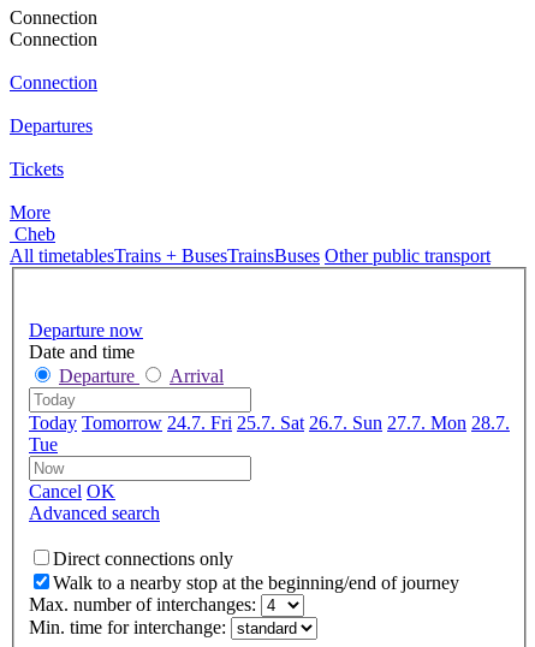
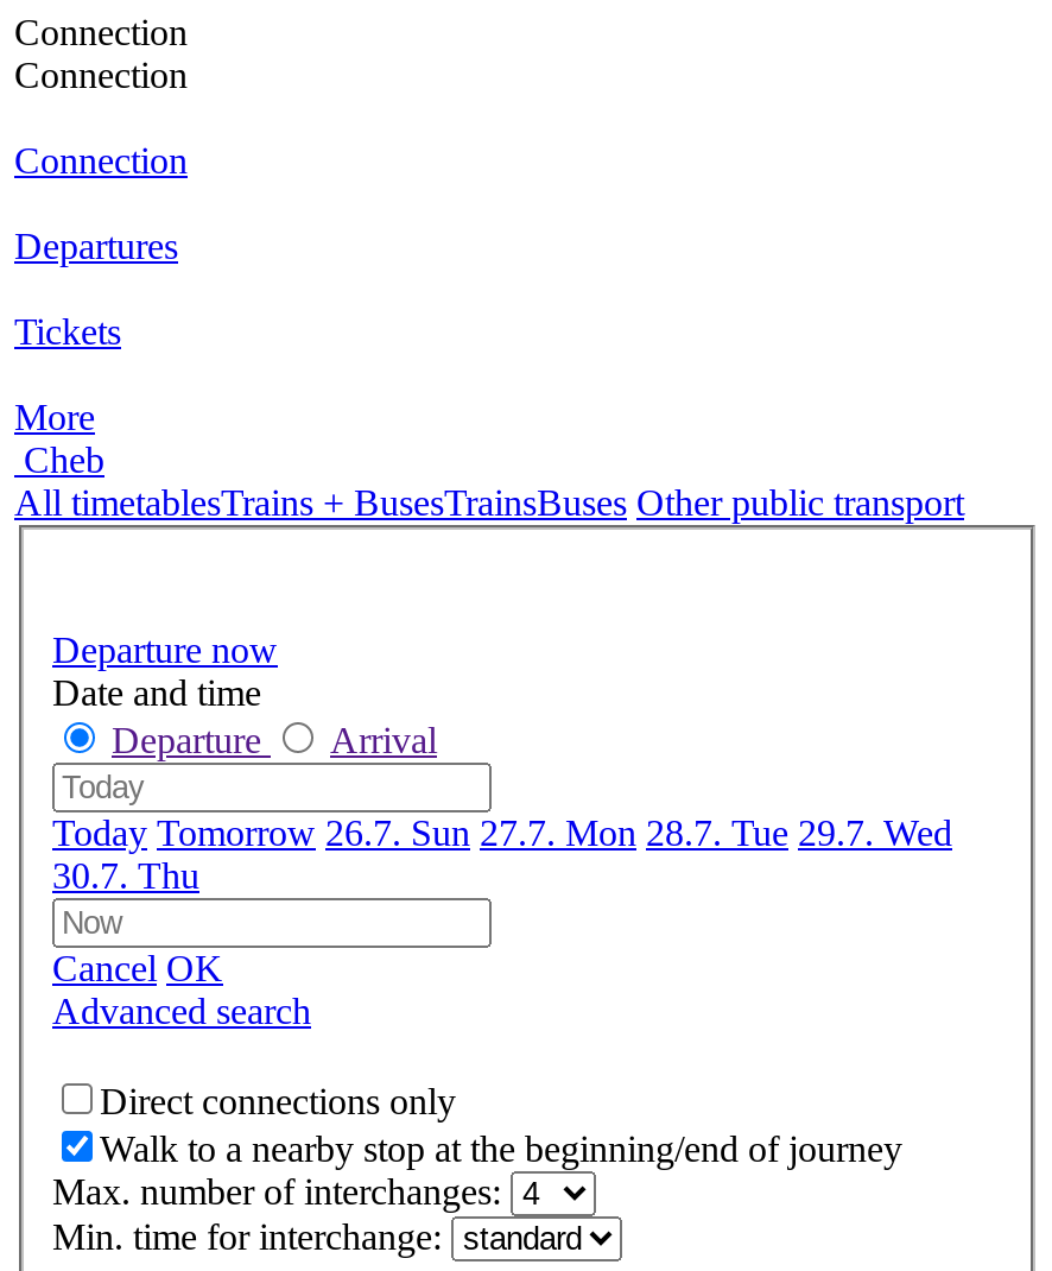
- Today Tomorrow 24.7. Fri 25.7. Sat 26.7. Sun 27.7. Mon 28.7.
- Tue
+ Today Tomorrow 26.7. Sun 27.7. Mon 28.7. Tue 29.7. Wed
+ 30.7. Thu
